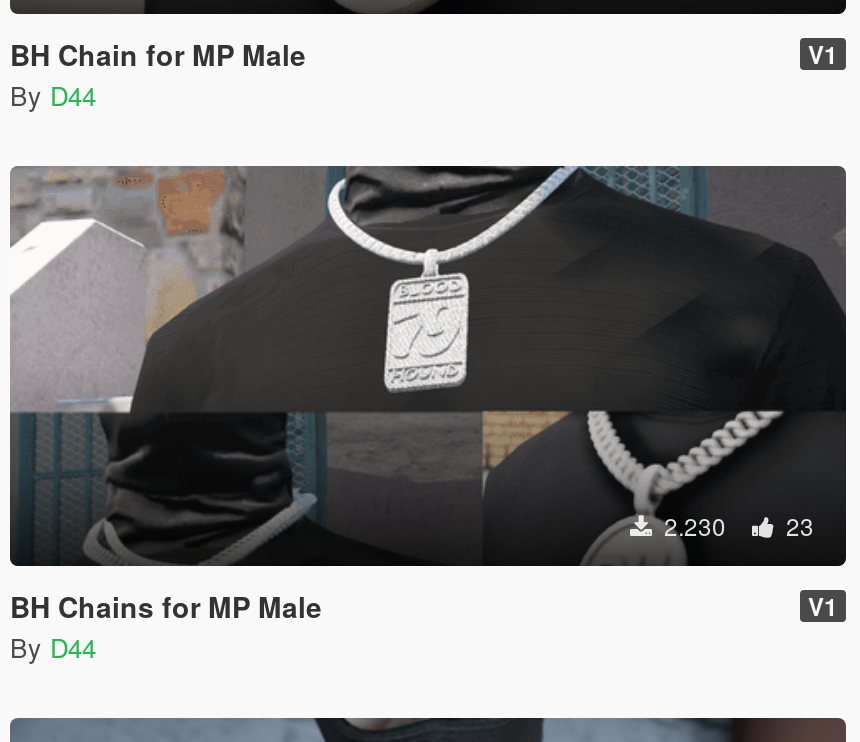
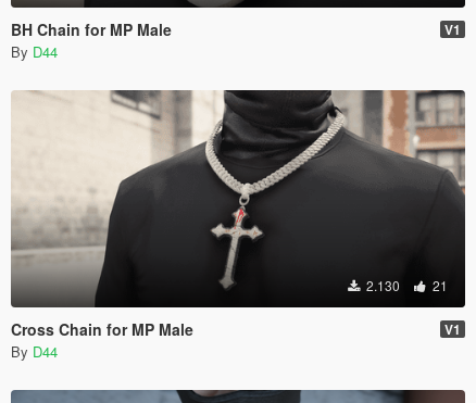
- [image]
- 2.230
+ [image]
+ 2.130

- 23
+ 21

- BH Chains for MP Male
+ Cross Chain for MP Male
